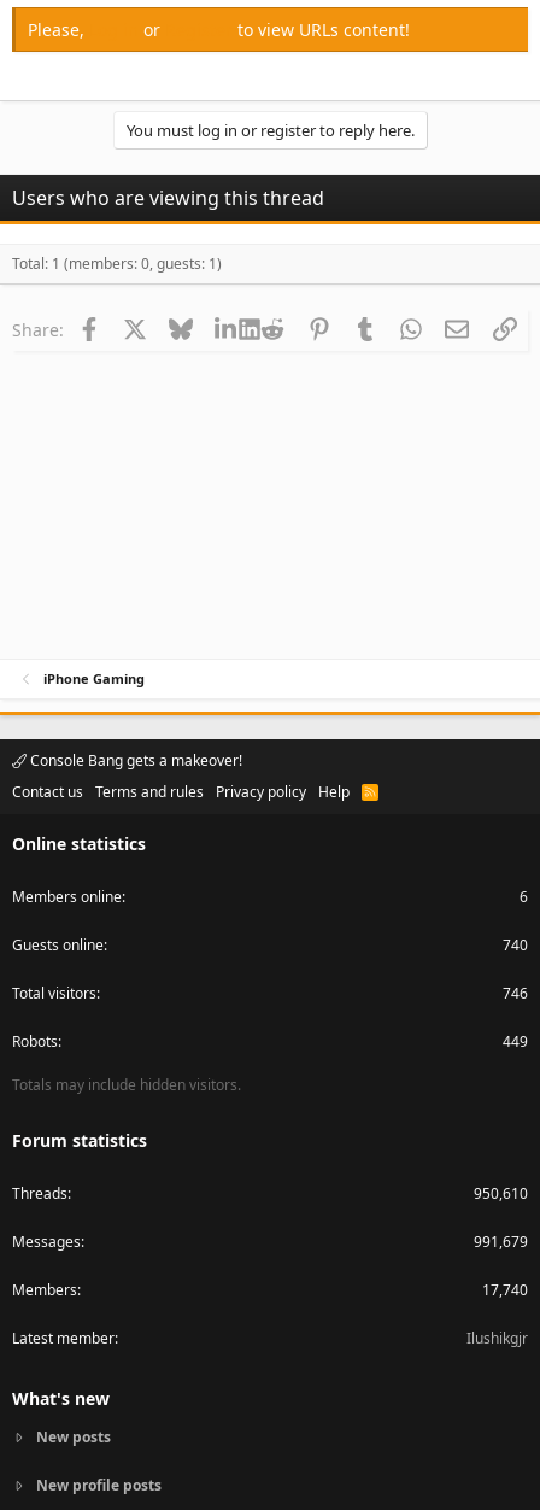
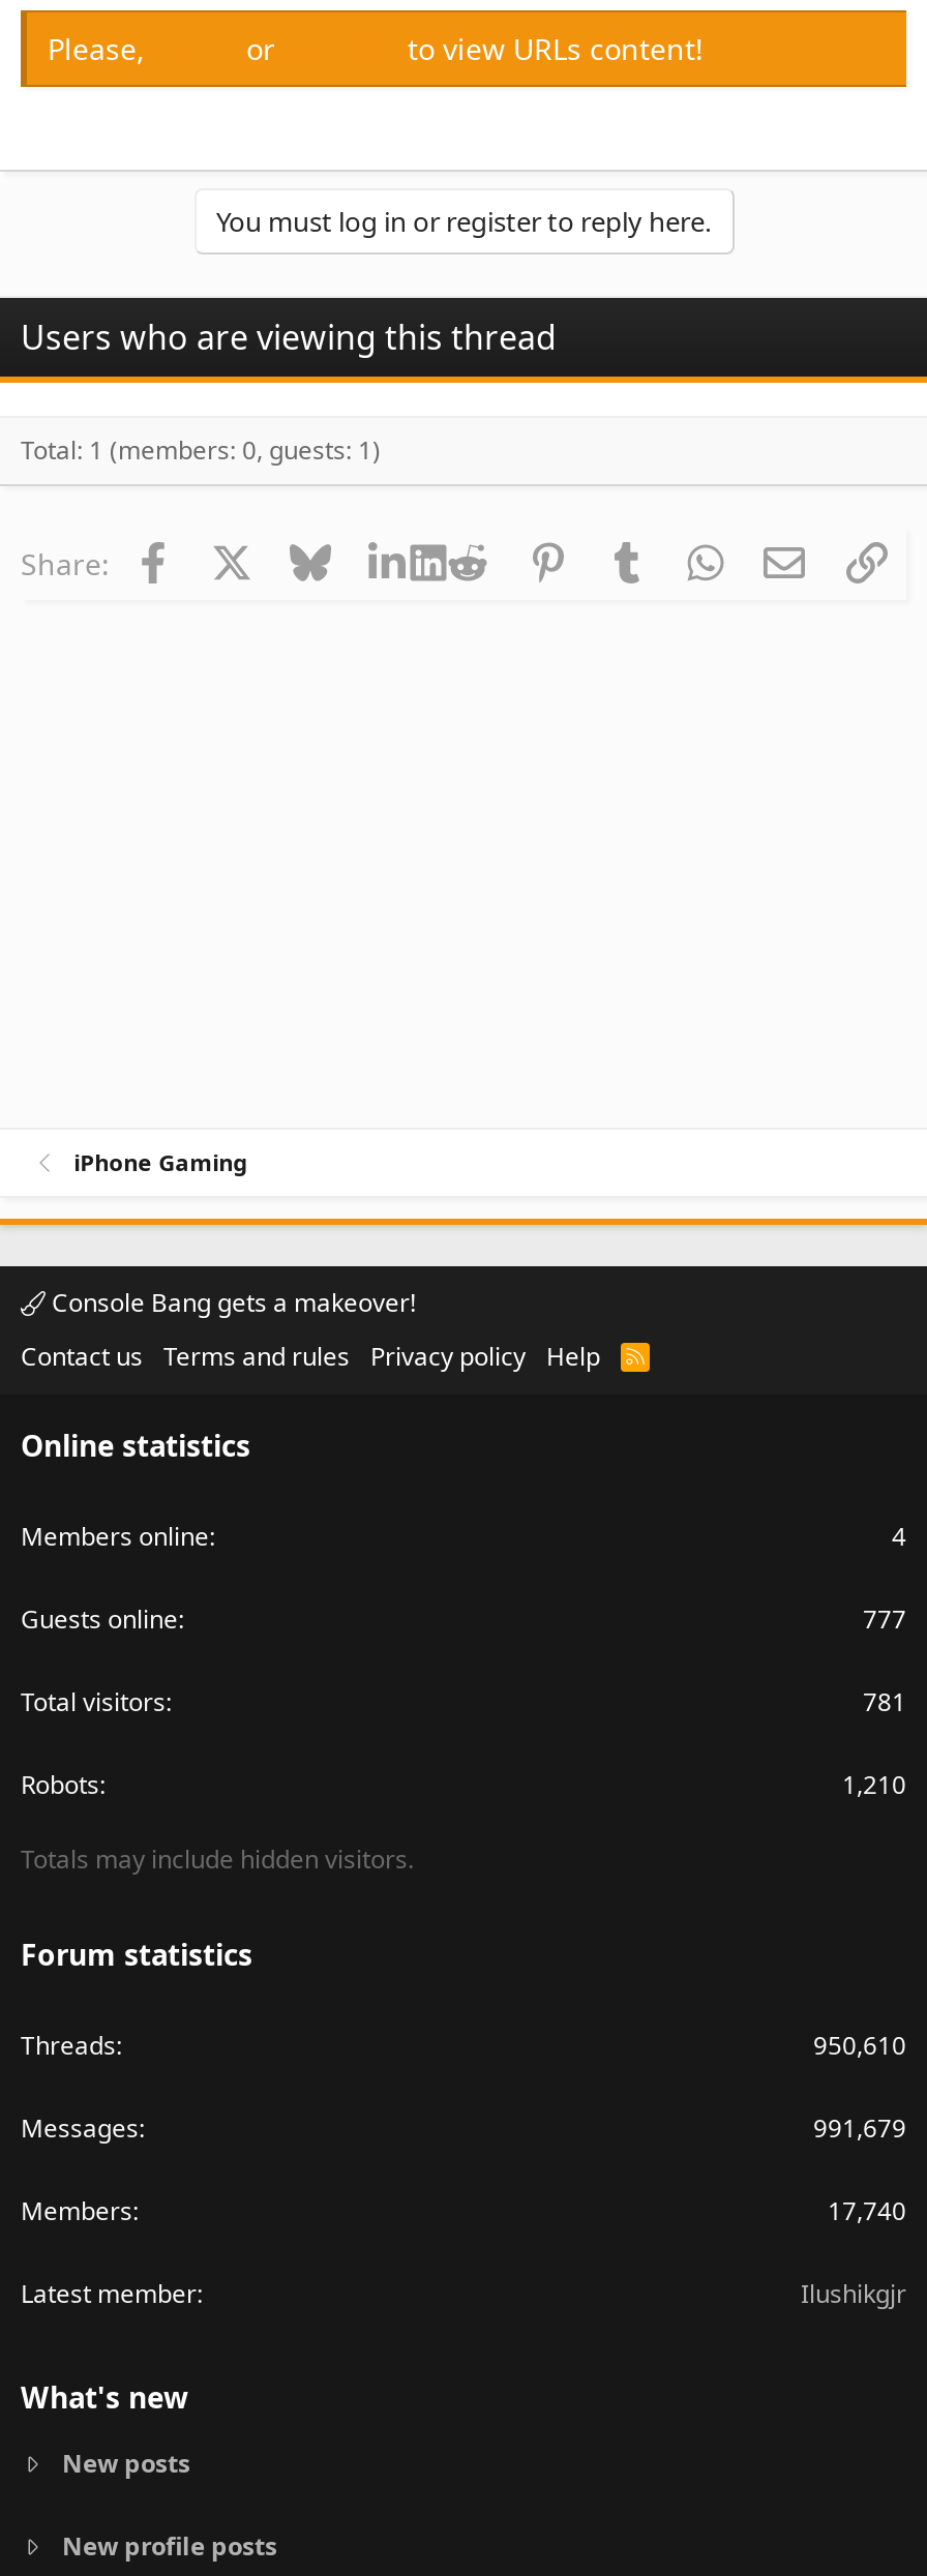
- 6
+ 4

- 740
+ 777

- 746
+ 781

- 449
+ 1,210
